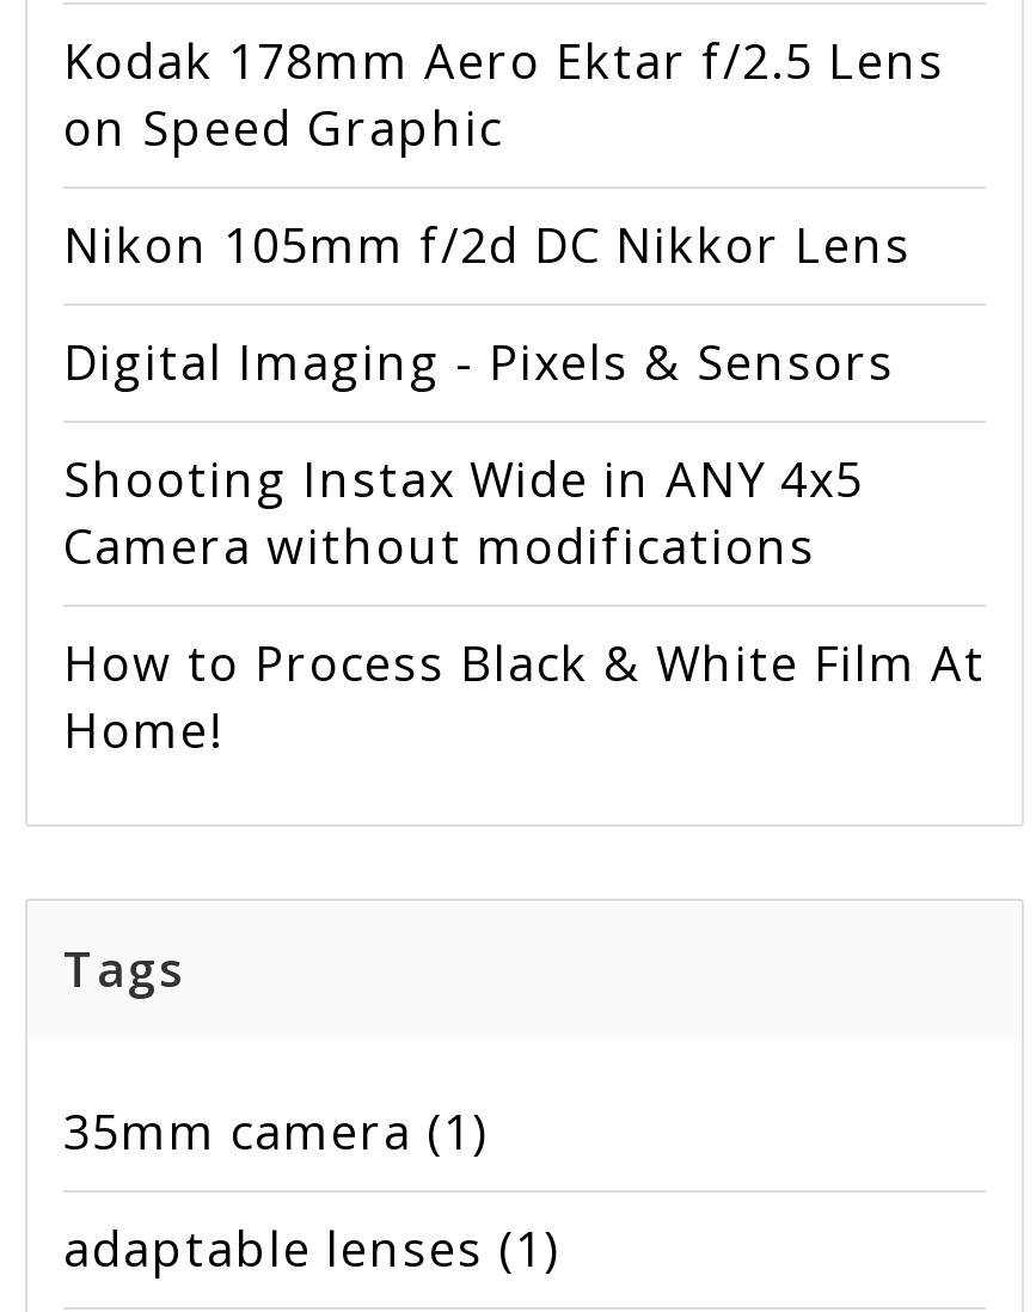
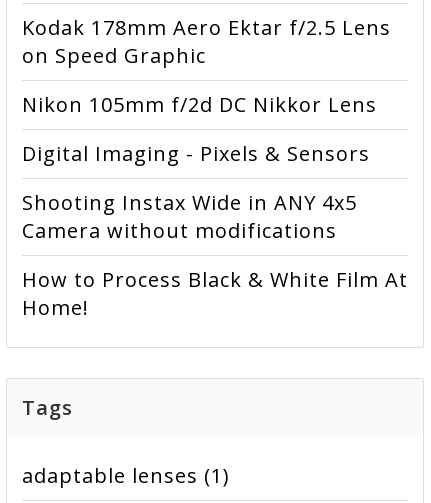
- 35mm camera (1)
